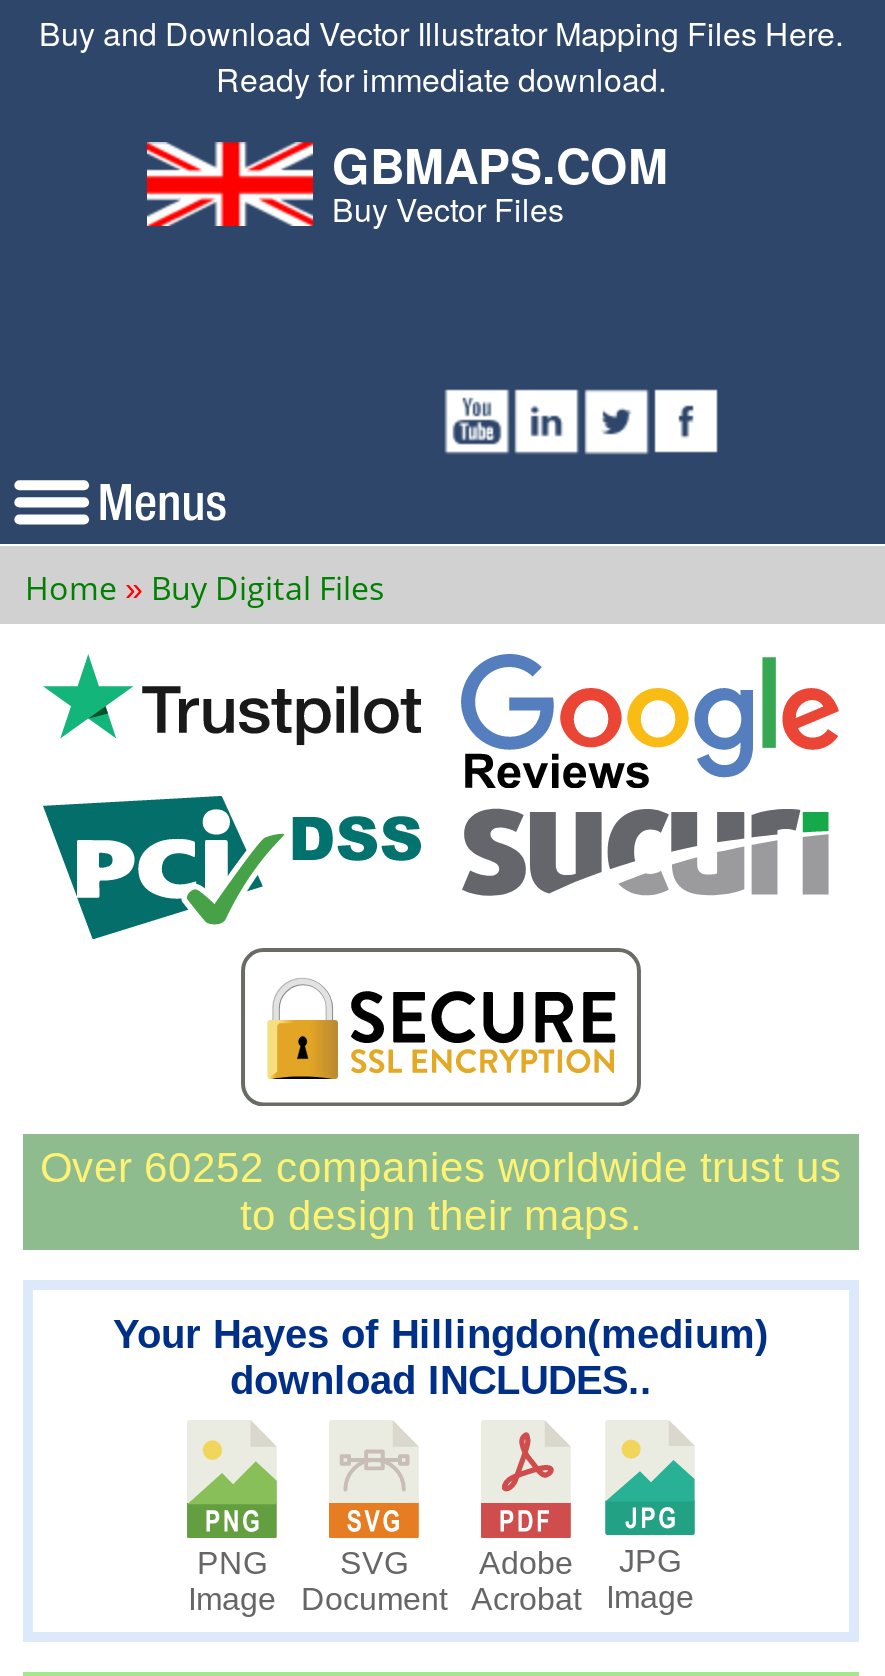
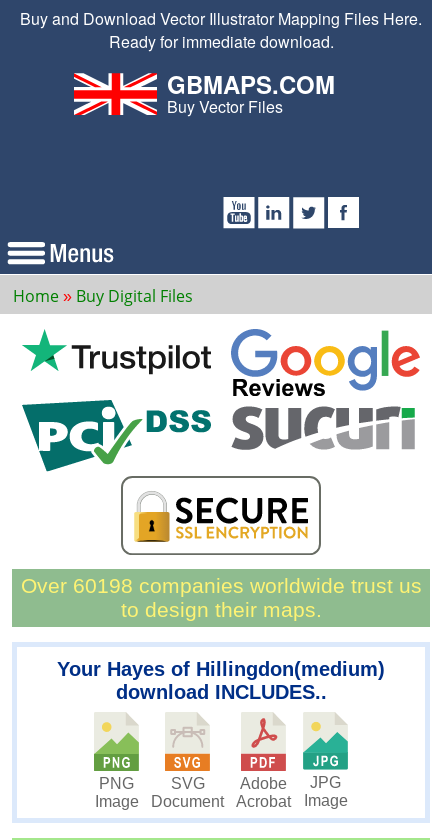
- Over 60252 companies worldwide trust us
+ Over 60198 companies worldwide trust us
